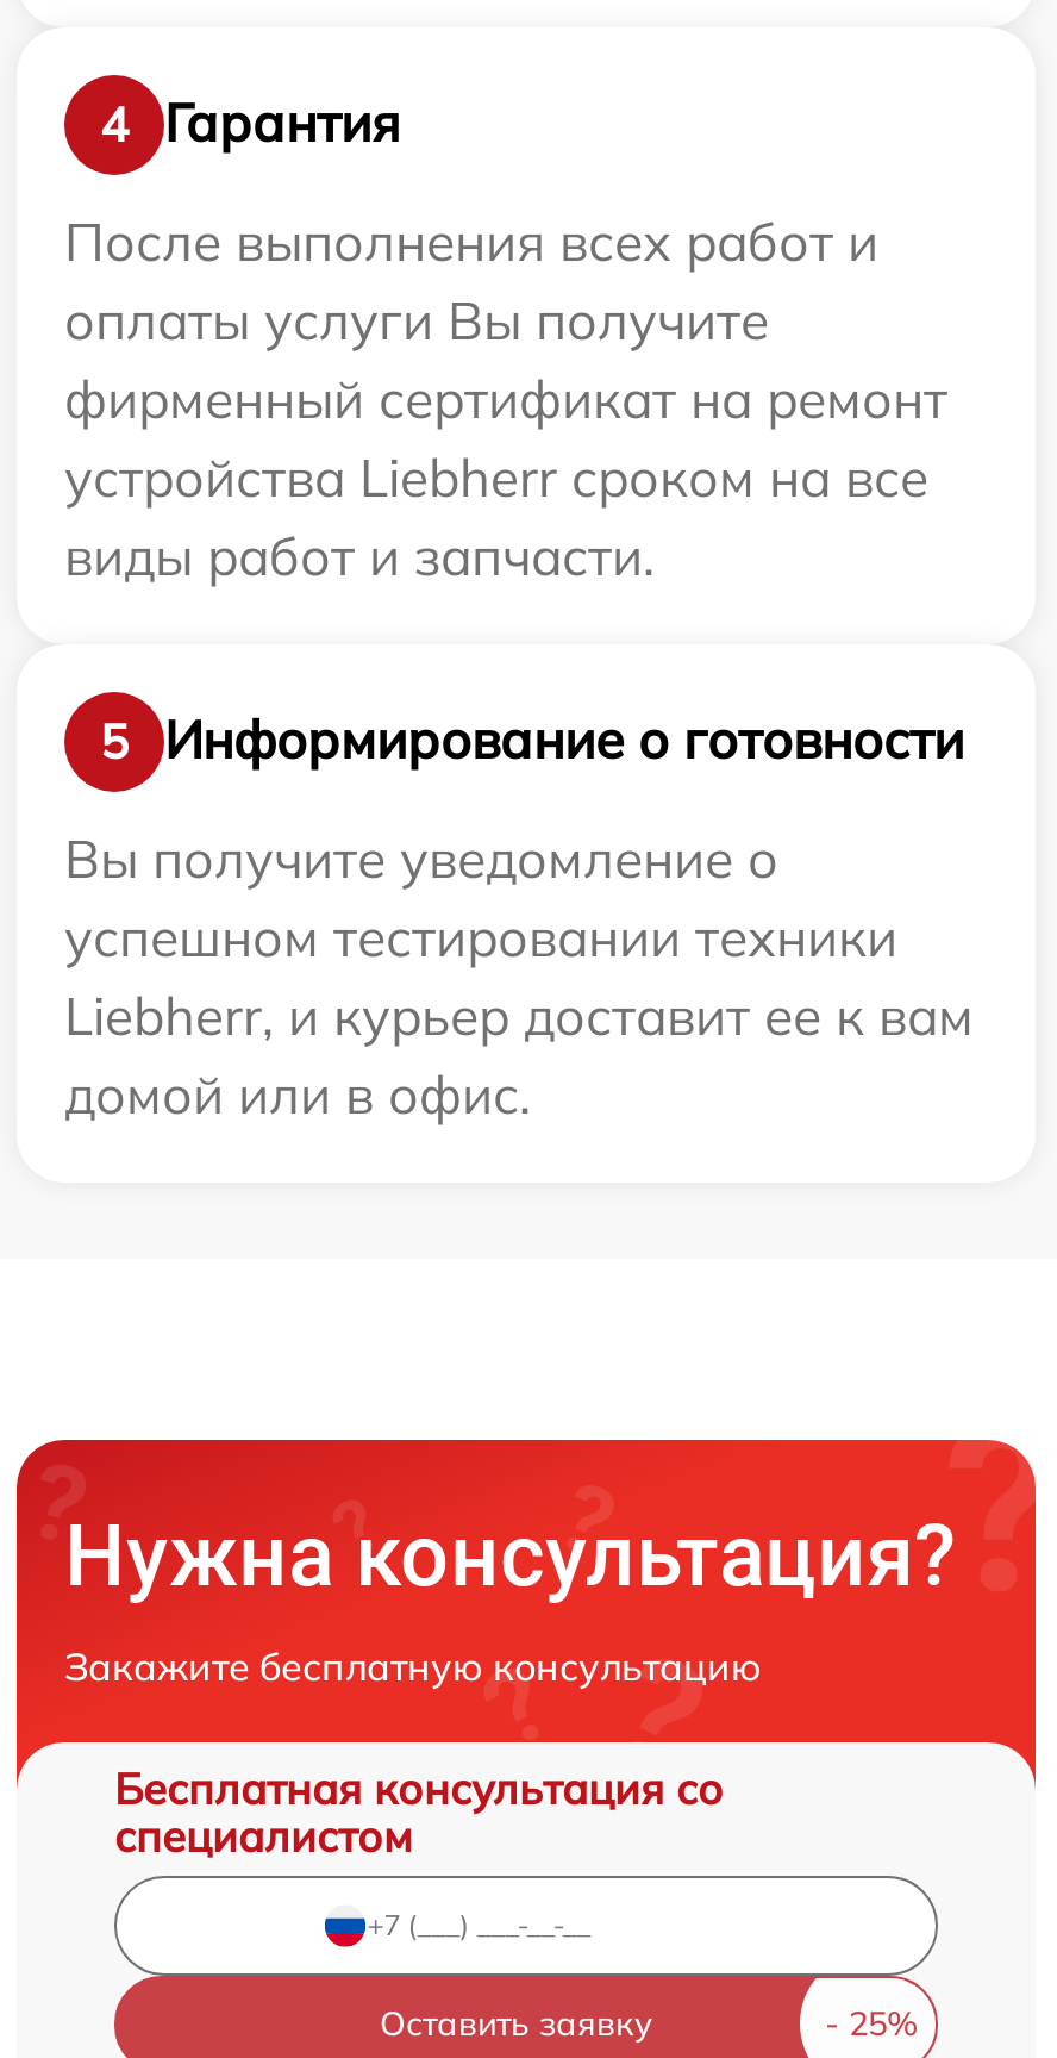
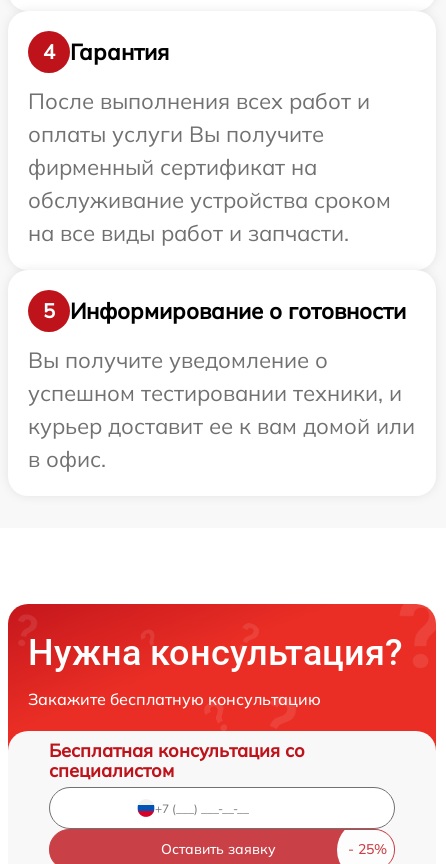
- фирменный сертификат на ремонт
- устройства Liebherr сроком на все
- виды работ и запчасти.
+ фирменный сертификат на
+ обслуживание устройства сроком
+ на все виды работ и запчасти.

- успешном тестировании техники
- Liebherr, и курьер доставит ее к вам
- домой или в офис.
+ успешном тестировании техники, и
+ курьер доставит ее к вам домой или
+ в офис.
